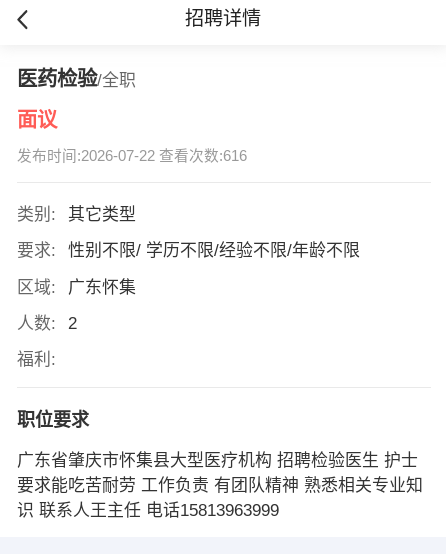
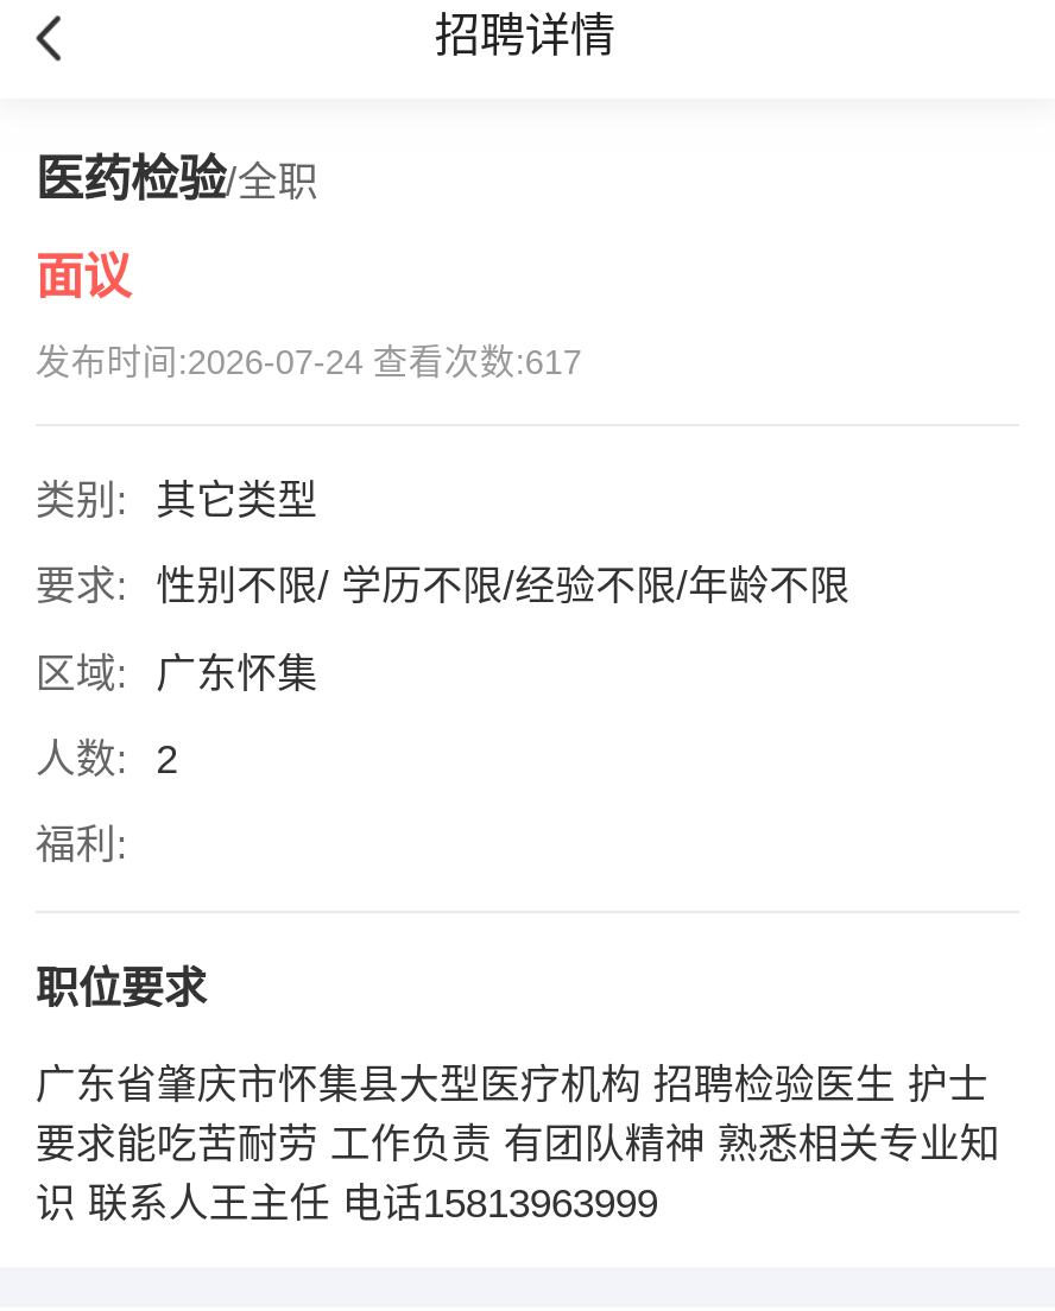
- 发布时间:2026-07-22 查看次数:616
+ 发布时间:2026-07-24 查看次数:617
